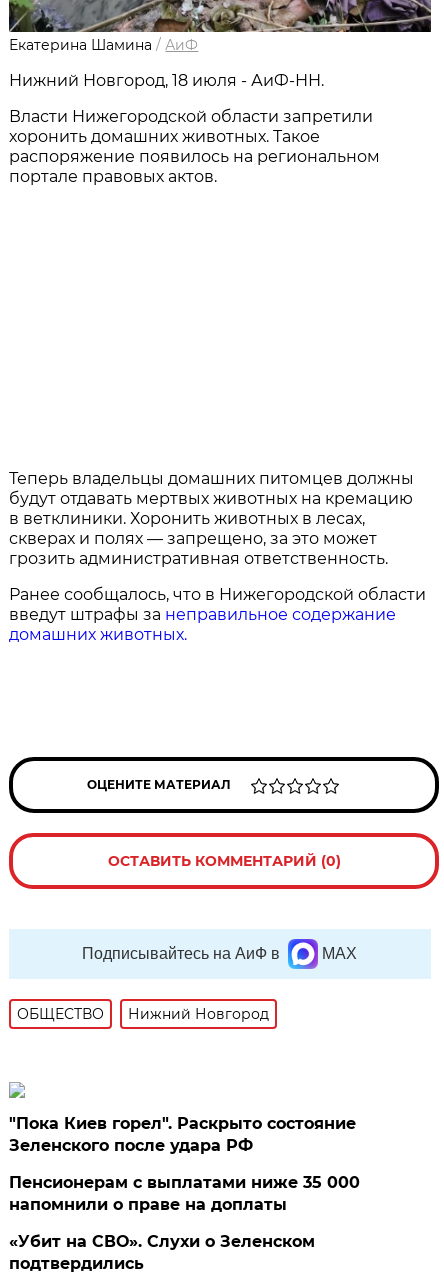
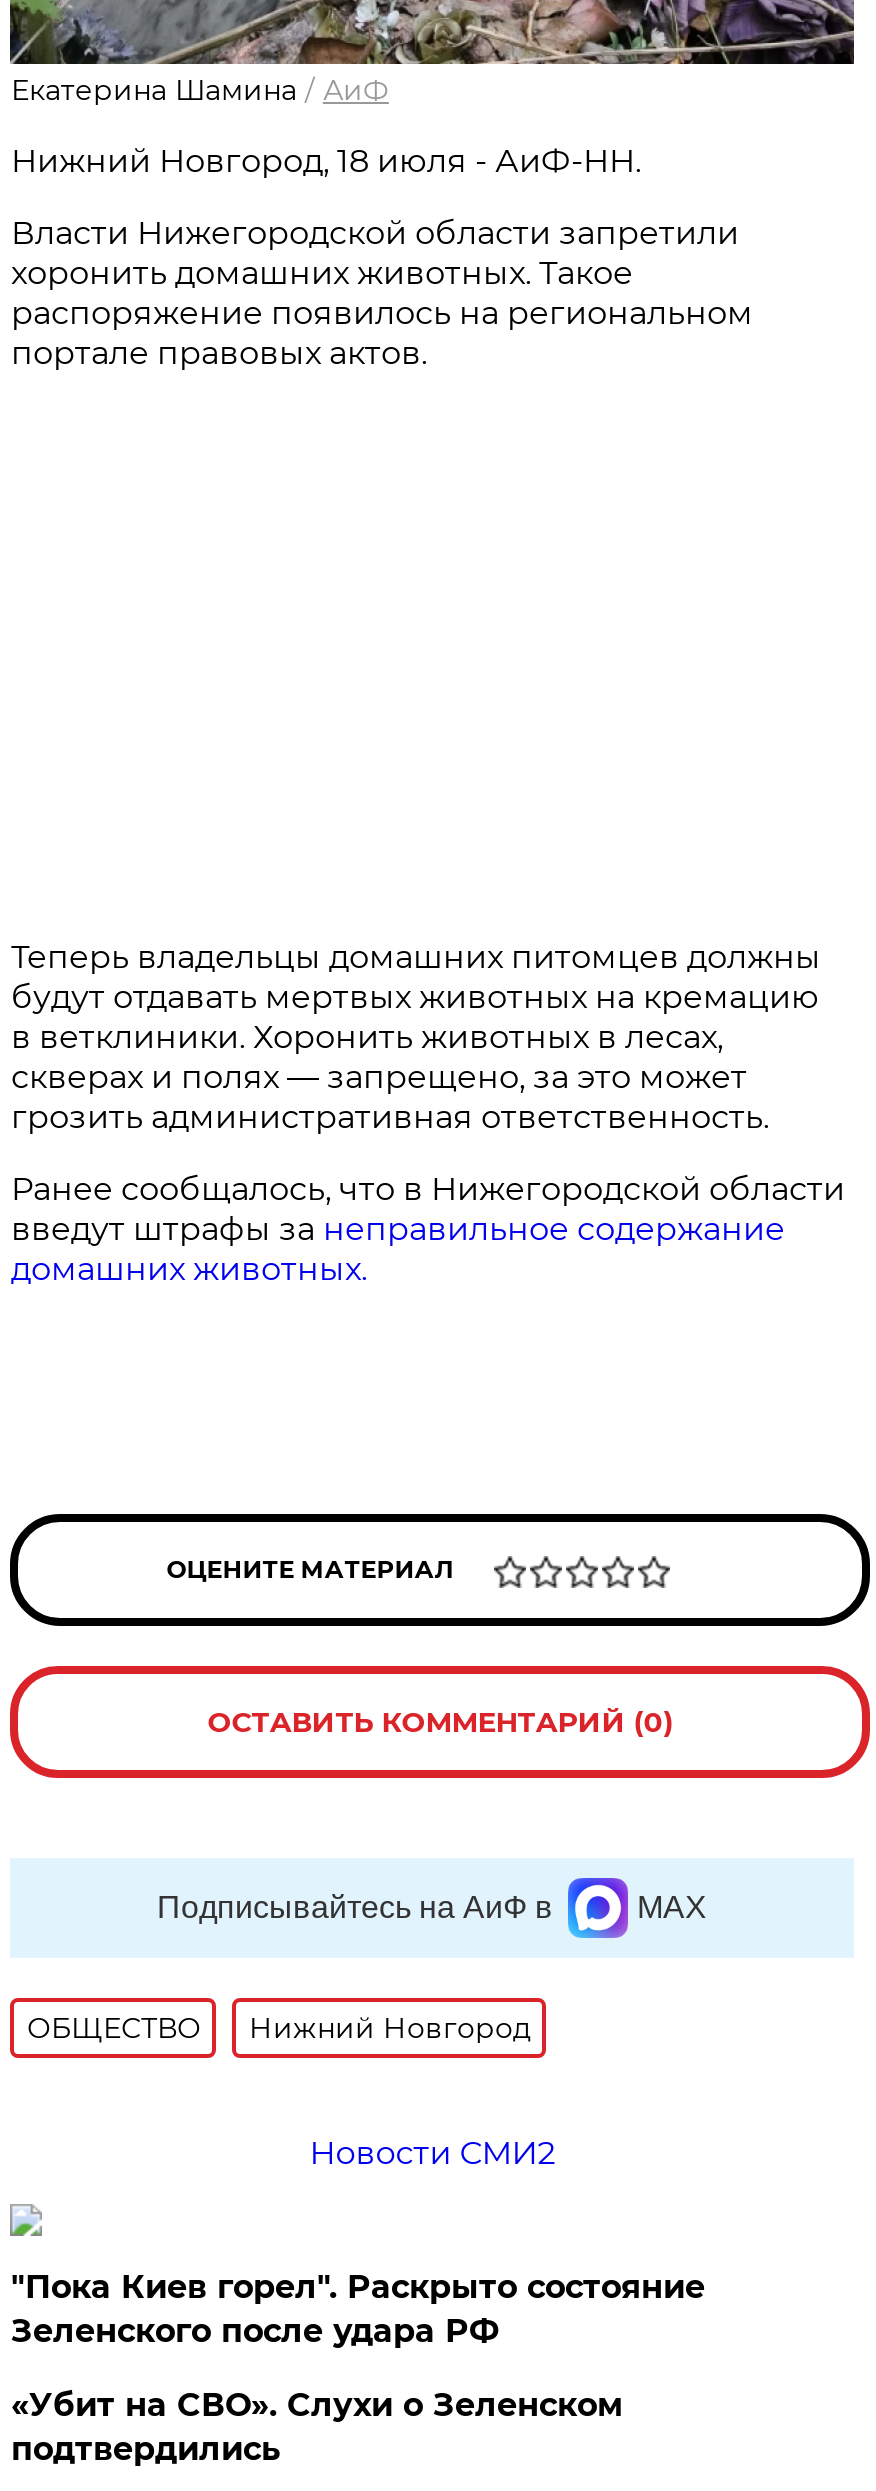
+ Новости СМИ2

moved down: "Пока Киев горел". Раскрыто состояние | Зеленского после удара РФ

- Пенсионерам с выплатами ниже 35 000
- напомнили о праве на доплаты
